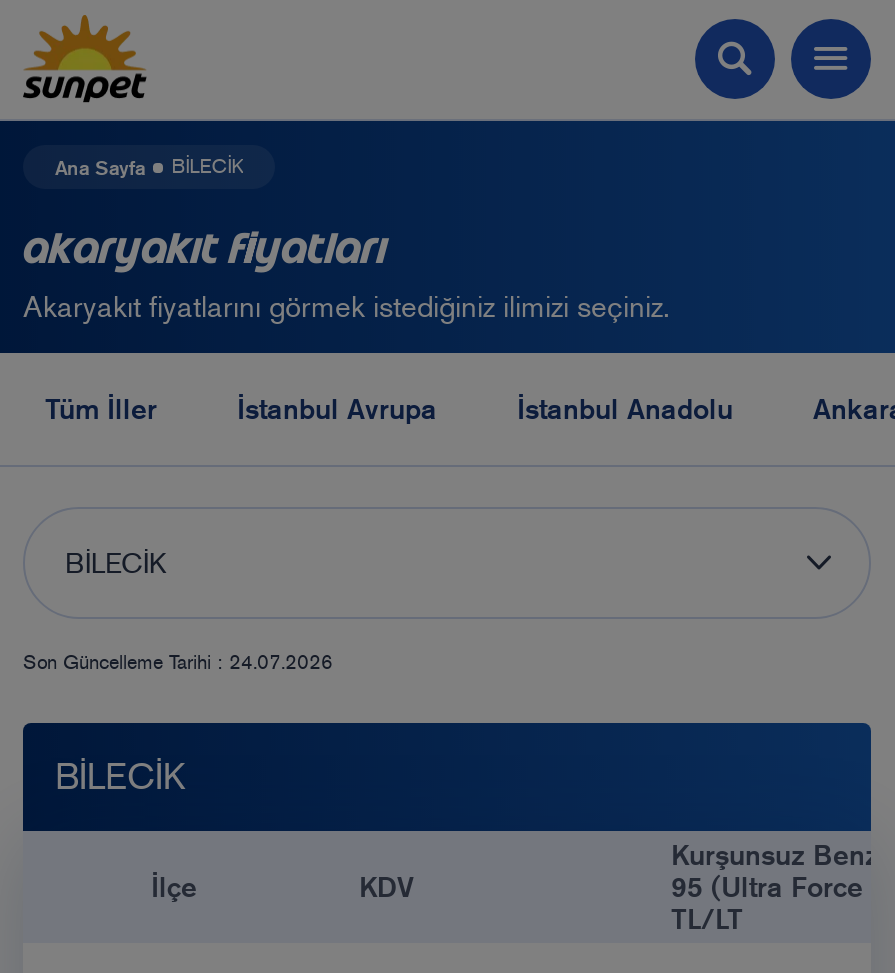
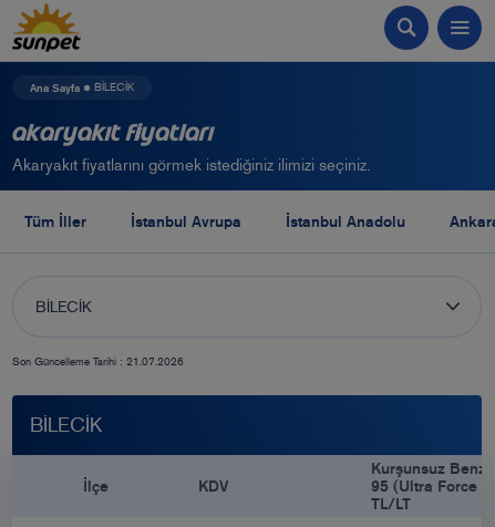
- Son Güncelleme Tarihi : 24.07.2026
+ Son Güncelleme Tarihi : 21.07.2026
